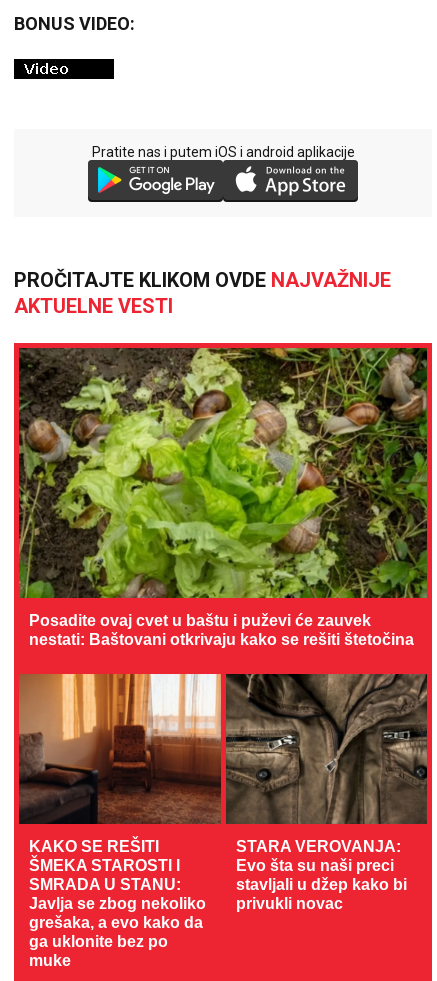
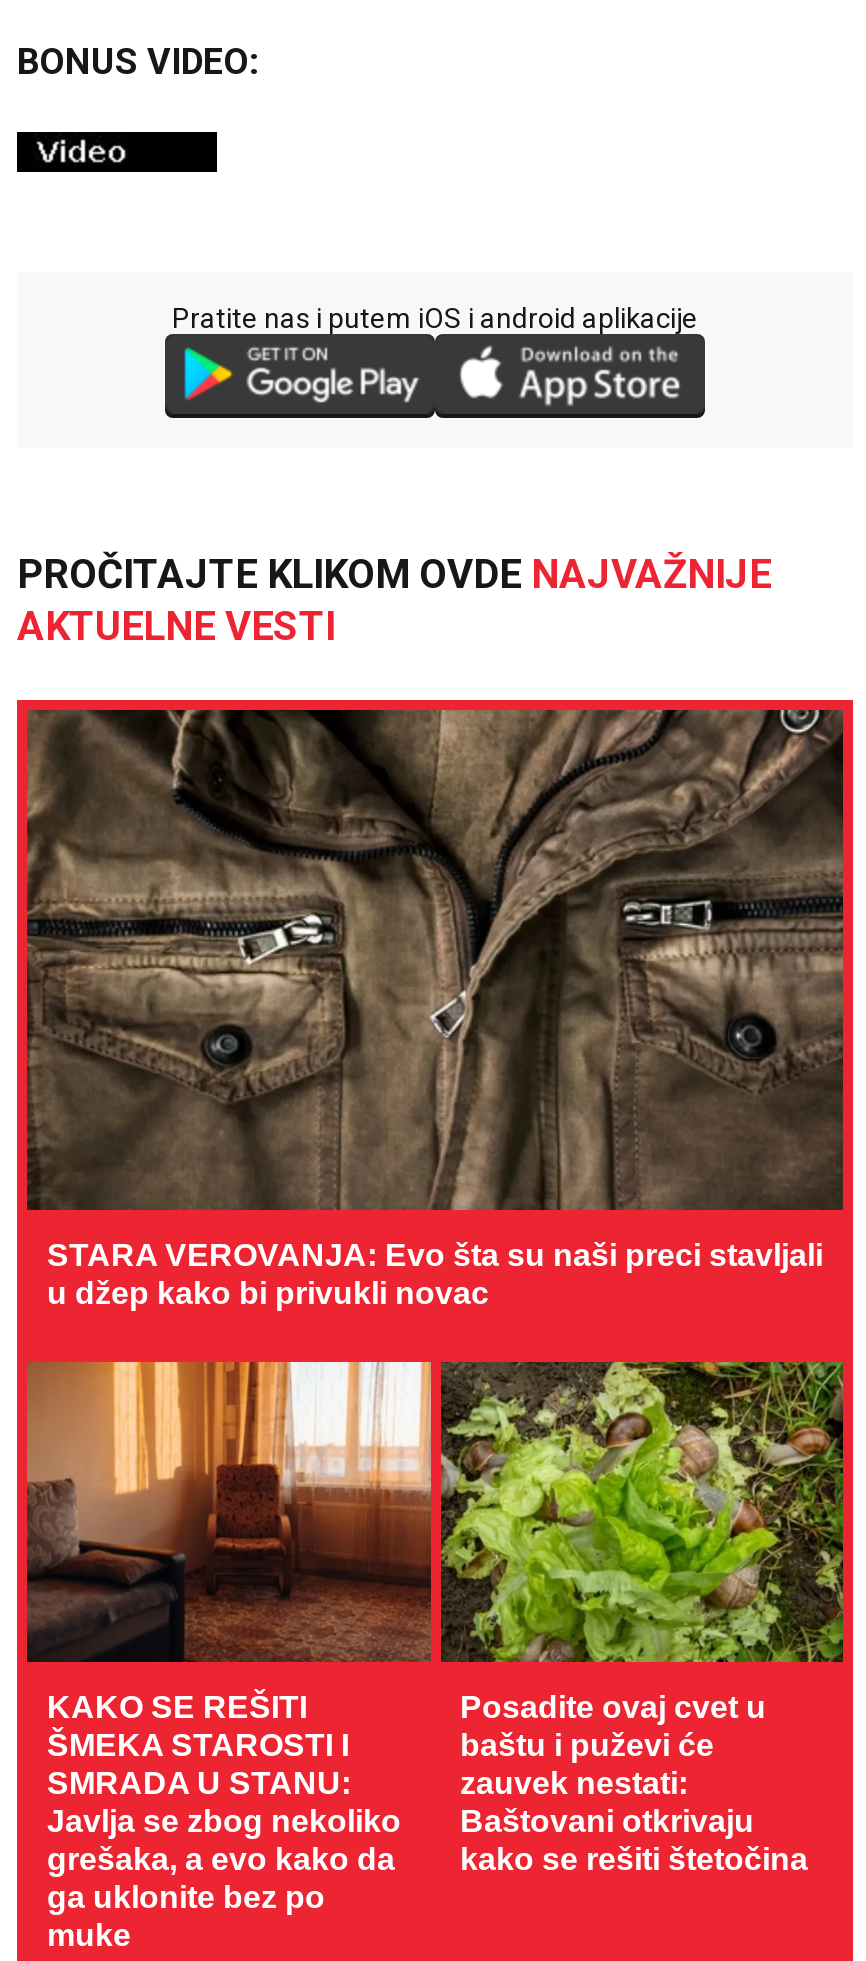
- [image]
- Posadite ovaj cvet u baštu i puževi će zauvek
- nestati: Baštovani otkrivaju kako se rešiti štetočina
+ [image]
+ STARA VEROVANJA: Evo šta su naši preci stavljali
+ u džep kako bi privukli novac

- [image]
- STARA VEROVANJA:
- Evo šta su naši preci
- stavljali u džep kako bi
- privukli novac
+ [image]
+ Posadite ovaj cvet u
+ baštu i puževi će
+ zauvek nestati:
+ Baštovani otkrivaju
+ kako se rešiti štetočina
